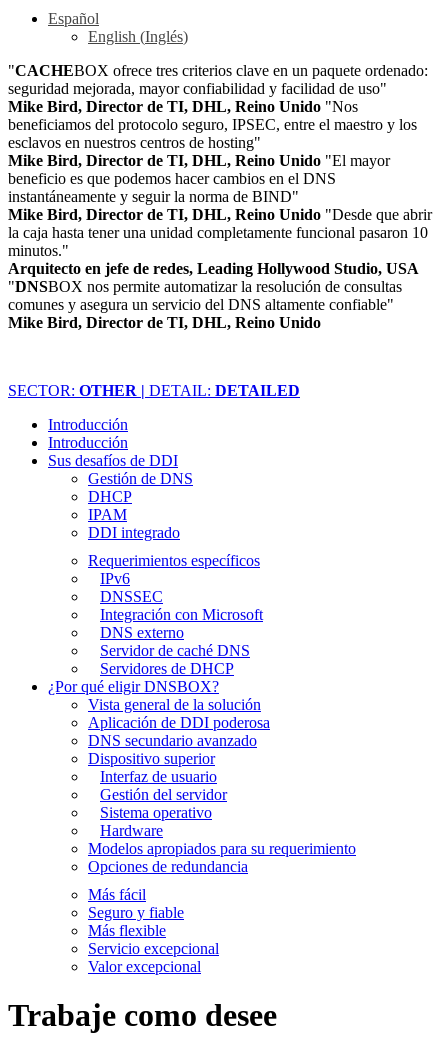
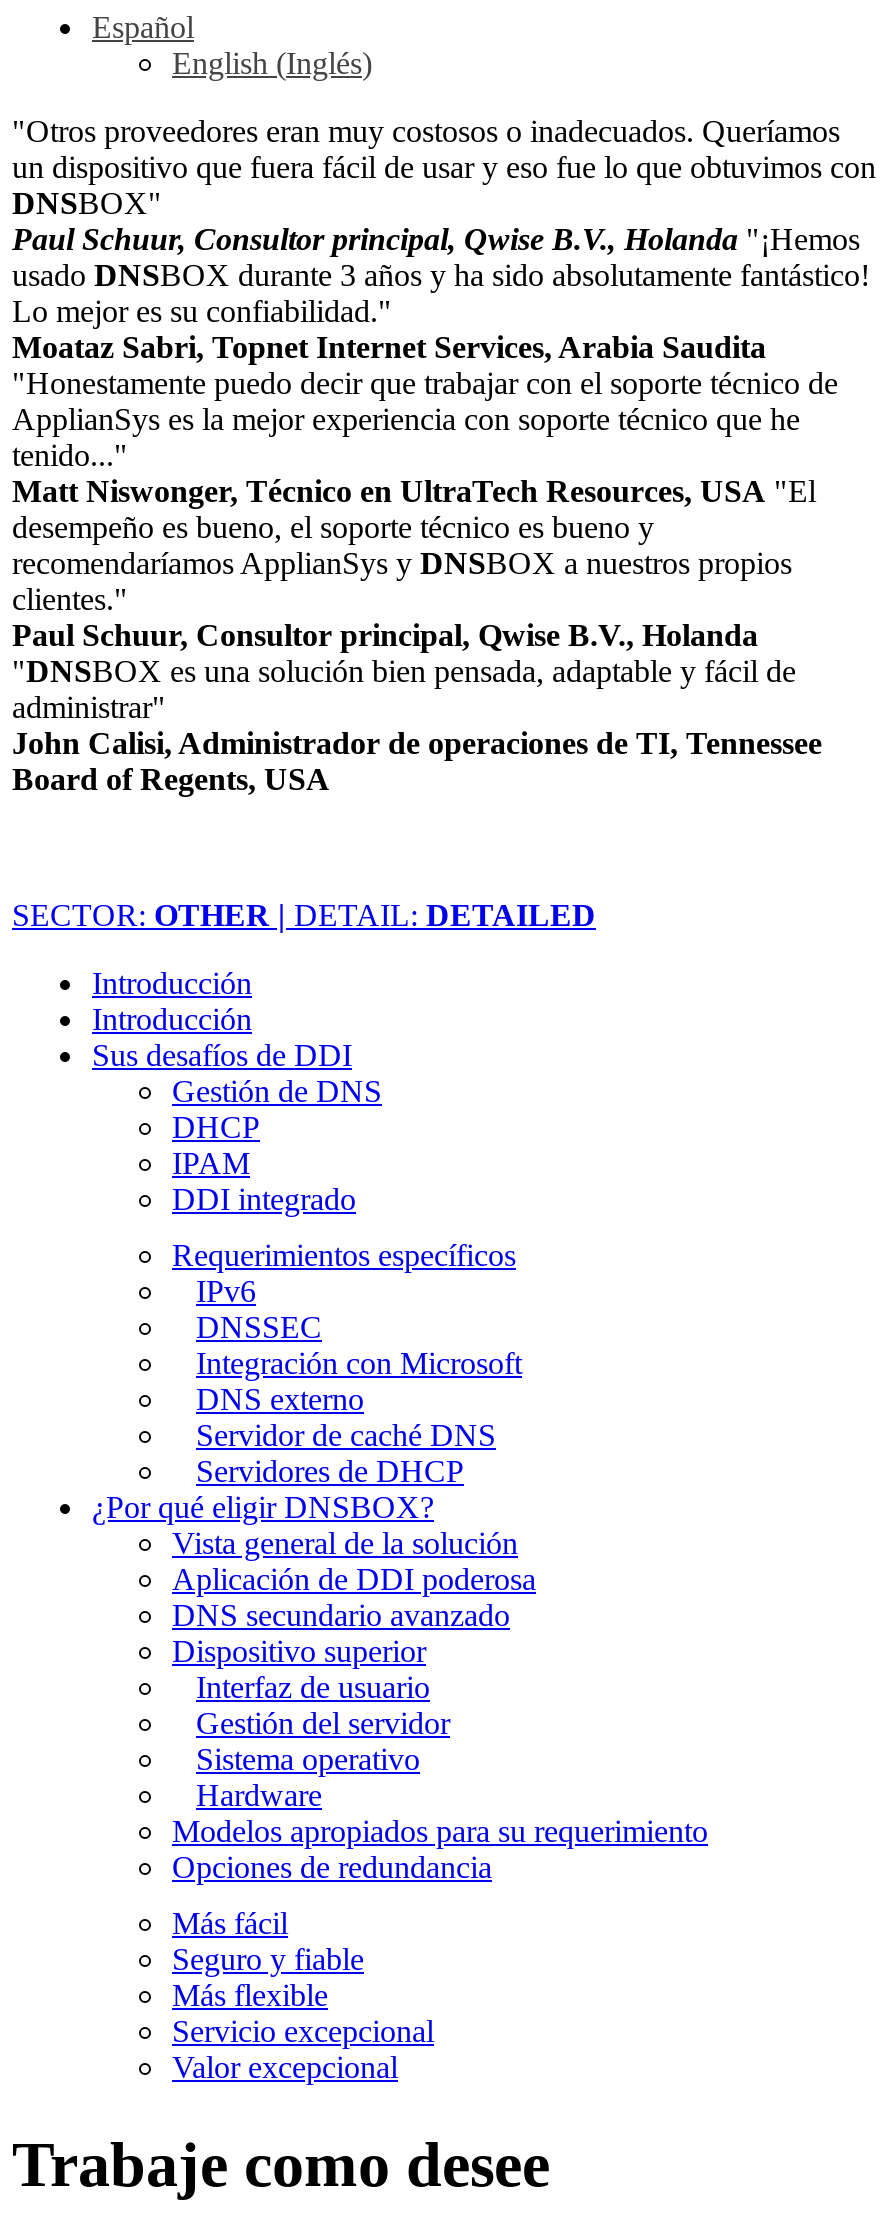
- "CACHEBOX ofrece tres criterios clave en un paquete ordenado:
- seguridad mejorada, mayor confiabilidad y facilidad de uso"
- Mike Bird, Director de TI, DHL, Reino Unido "Nos
- beneficiamos del protocolo seguro, IPSEC, entre el maestro y los
- esclavos en nuestros centros de hosting"
- Mike Bird, Director de TI, DHL, Reino Unido "El mayor
- beneficio es que podemos hacer cambios en el DNS
- instantáneamente y seguir la norma de BIND"
- Mike Bird, Director de TI, DHL, Reino Unido "Desde que abrir
- la caja hasta tener una unidad completamente funcional pasaron 10
- minutos."
- Arquitecto en jefe de redes, Leading Hollywood Studio, USA
- "DNSBOX nos permite automatizar la resolución de consultas
- comunes y asegura un servicio del DNS altamente confiable"
- Mike Bird, Director de TI, DHL, Reino Unido
+ "Otros proveedores eran muy costosos o inadecuados. Queríamos
+ un dispositivo que fuera fácil de usar y eso fue lo que obtuvimos con
+ DNSBOX"
+ Paul Schuur, Consultor principal, Qwise B.V., Holanda "¡Hemos
+ usado DNSBOX durante 3 años y ha sido absolutamente fantástico!
+ Lo mejor es su confiabilidad."
+ Moataz Sabri, Topnet Internet Services, Arabia Saudita
+ "Honestamente puedo decir que trabajar con el soporte técnico de
+ ApplianSys es la mejor experiencia con soporte técnico que he
+ tenido..."
+ Matt Niswonger, Técnico en UltraTech Resources, USA "El
+ desempeño es bueno, el soporte técnico es bueno y
+ recomendaríamos ApplianSys y DNSBOX a nuestros propios
+ clientes."
+ Paul Schuur, Consultor principal, Qwise B.V., Holanda
+ "DNSBOX es una solución bien pensada, adaptable y fácil de
+ administrar"
+ John Calisi, Administrador de operaciones de TI, Tennessee
+ Board of Regents, USA
